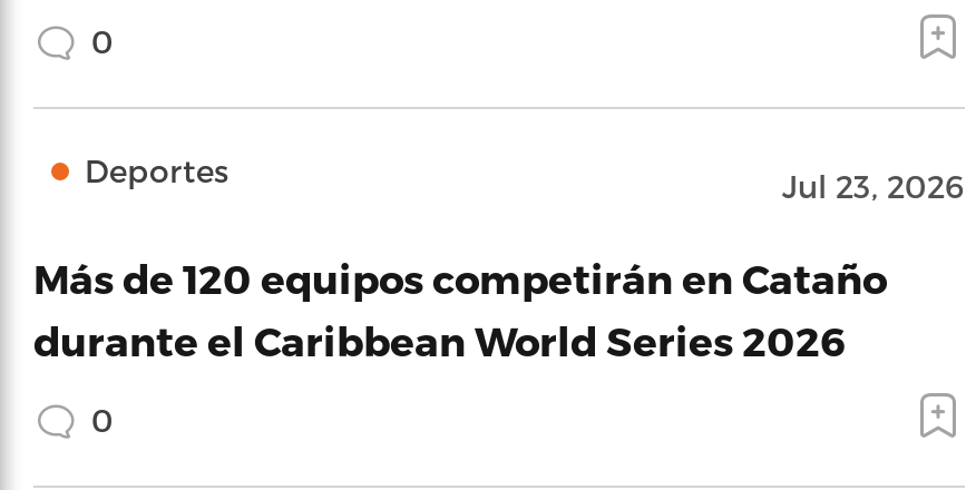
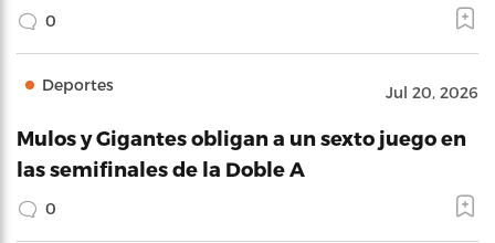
- Jul 23, 2026
+ Jul 20, 2026

- Más de 120 equipos competirán en Cataño
- durante el Caribbean World Series 2026
+ Mulos y Gigantes obligan a un sexto juego en
+ las semifinales de la Doble A
